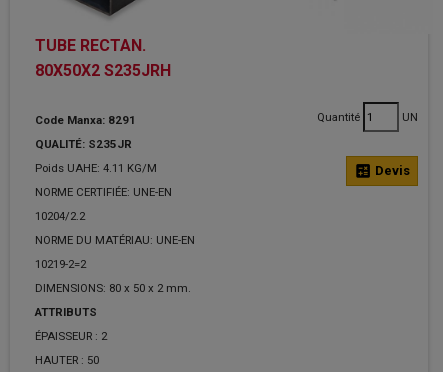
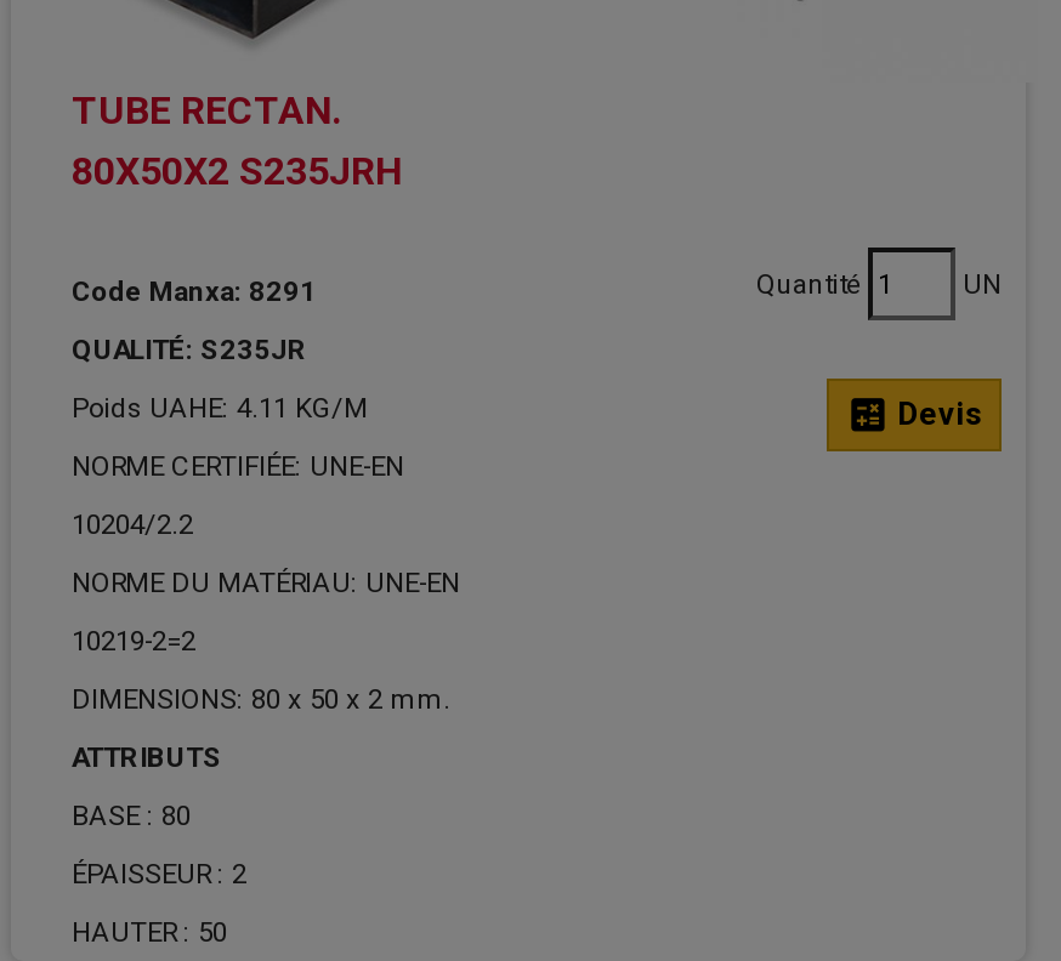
+ BASE : 80
